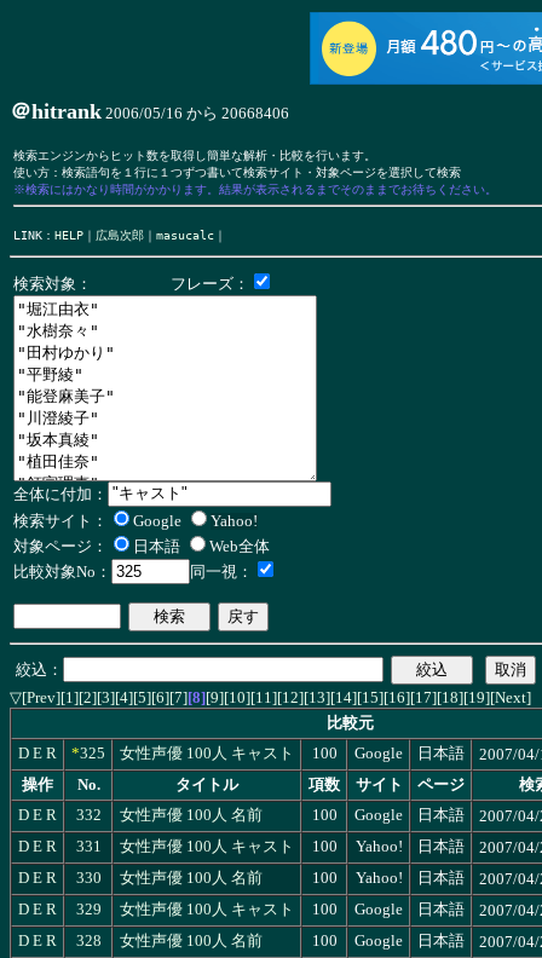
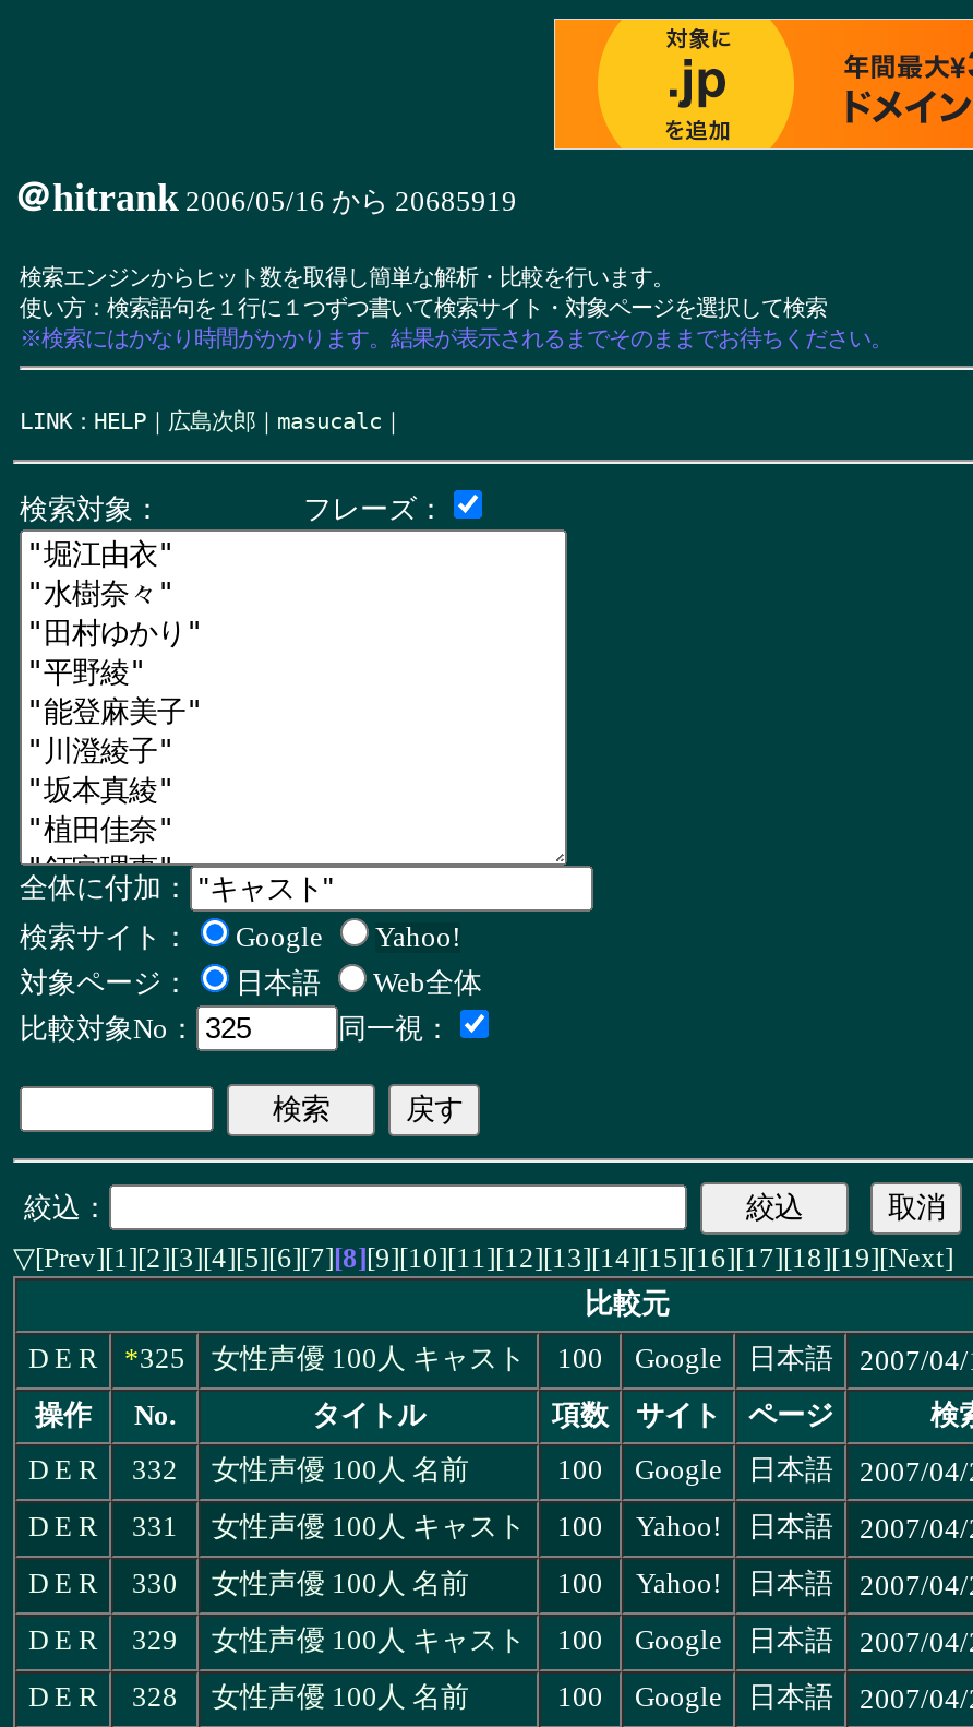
- [image]
- ＠hitrank 2006/05/16 から 20668406
+ [image]
+ ＠hitrank 2006/05/16 から 20685919
